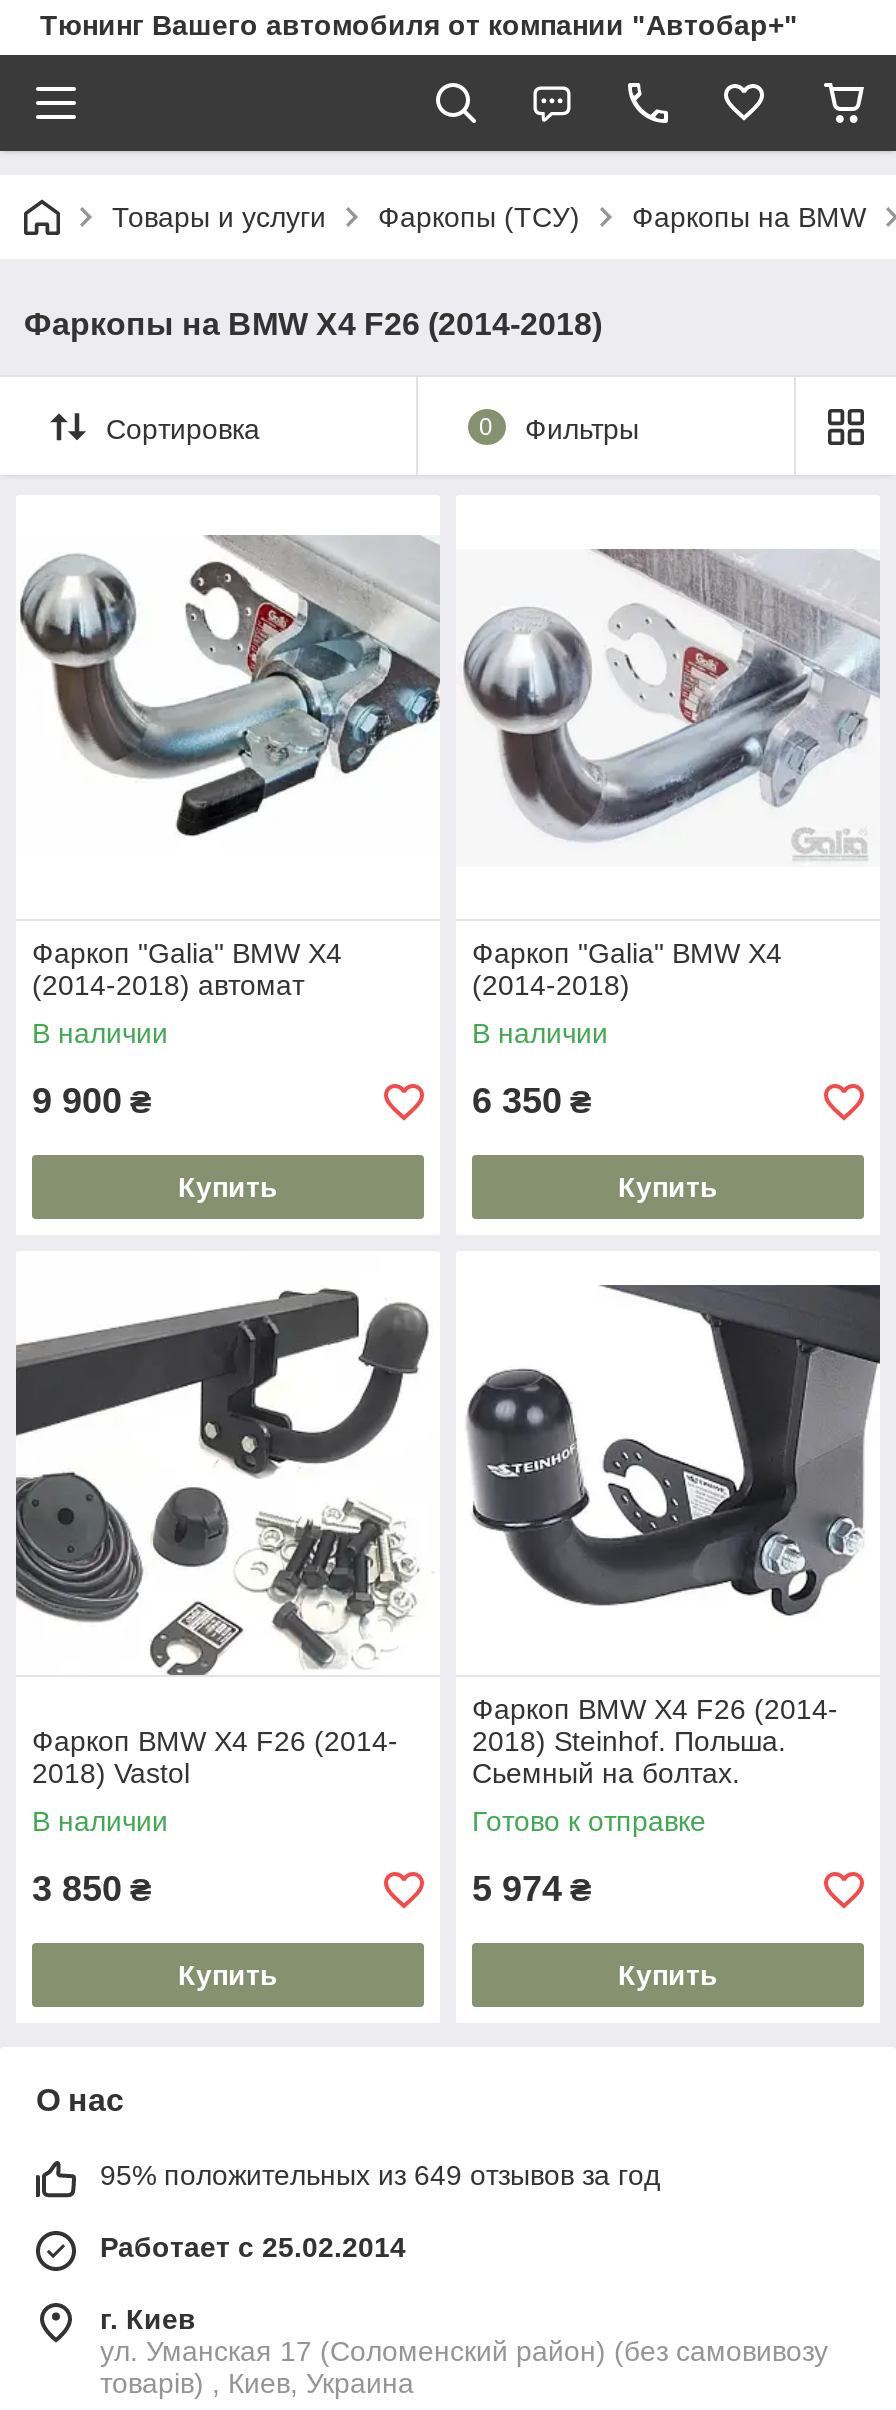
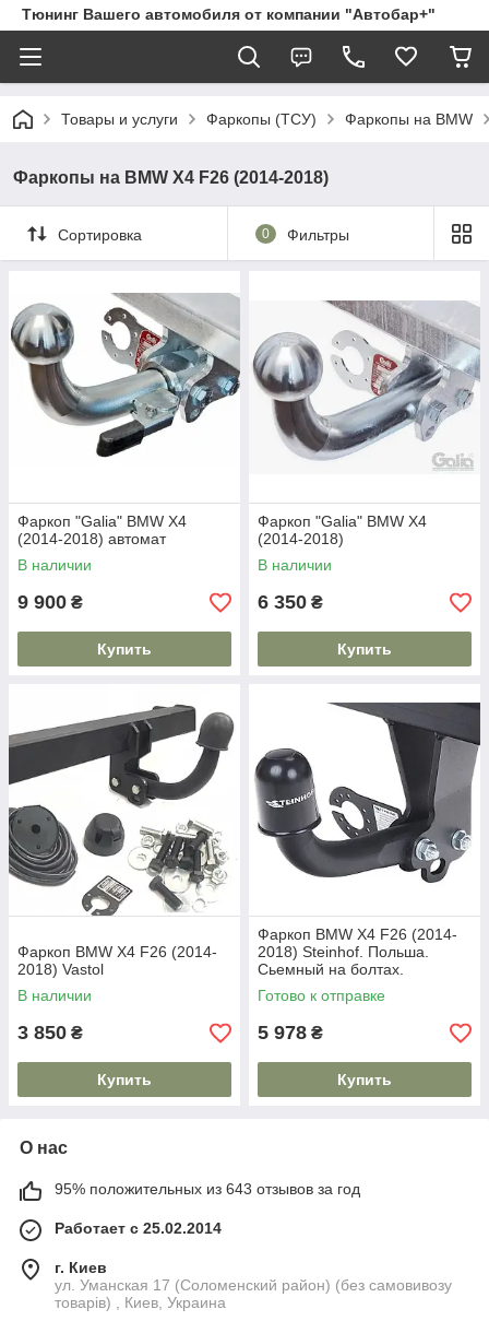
- 5 974 ₴
+ 5 978 ₴

- 95% положительных из 649 отзывов за год
+ 95% положительных из 643 отзывов за год
